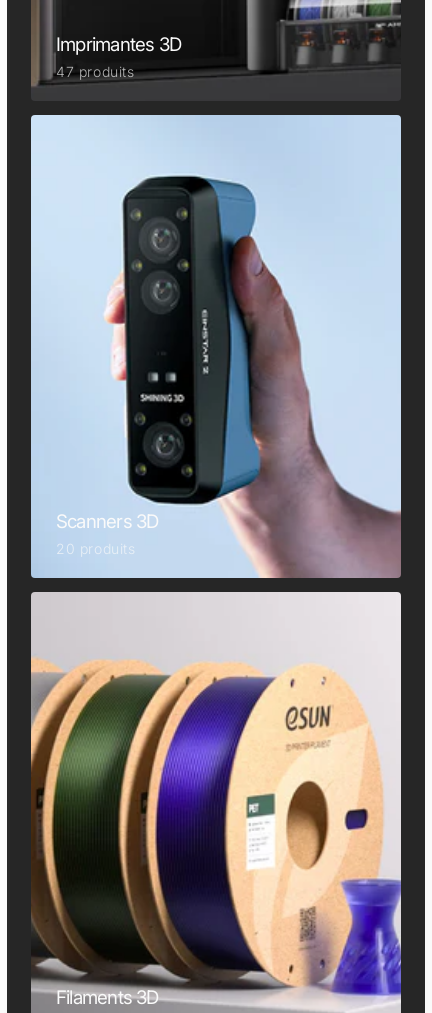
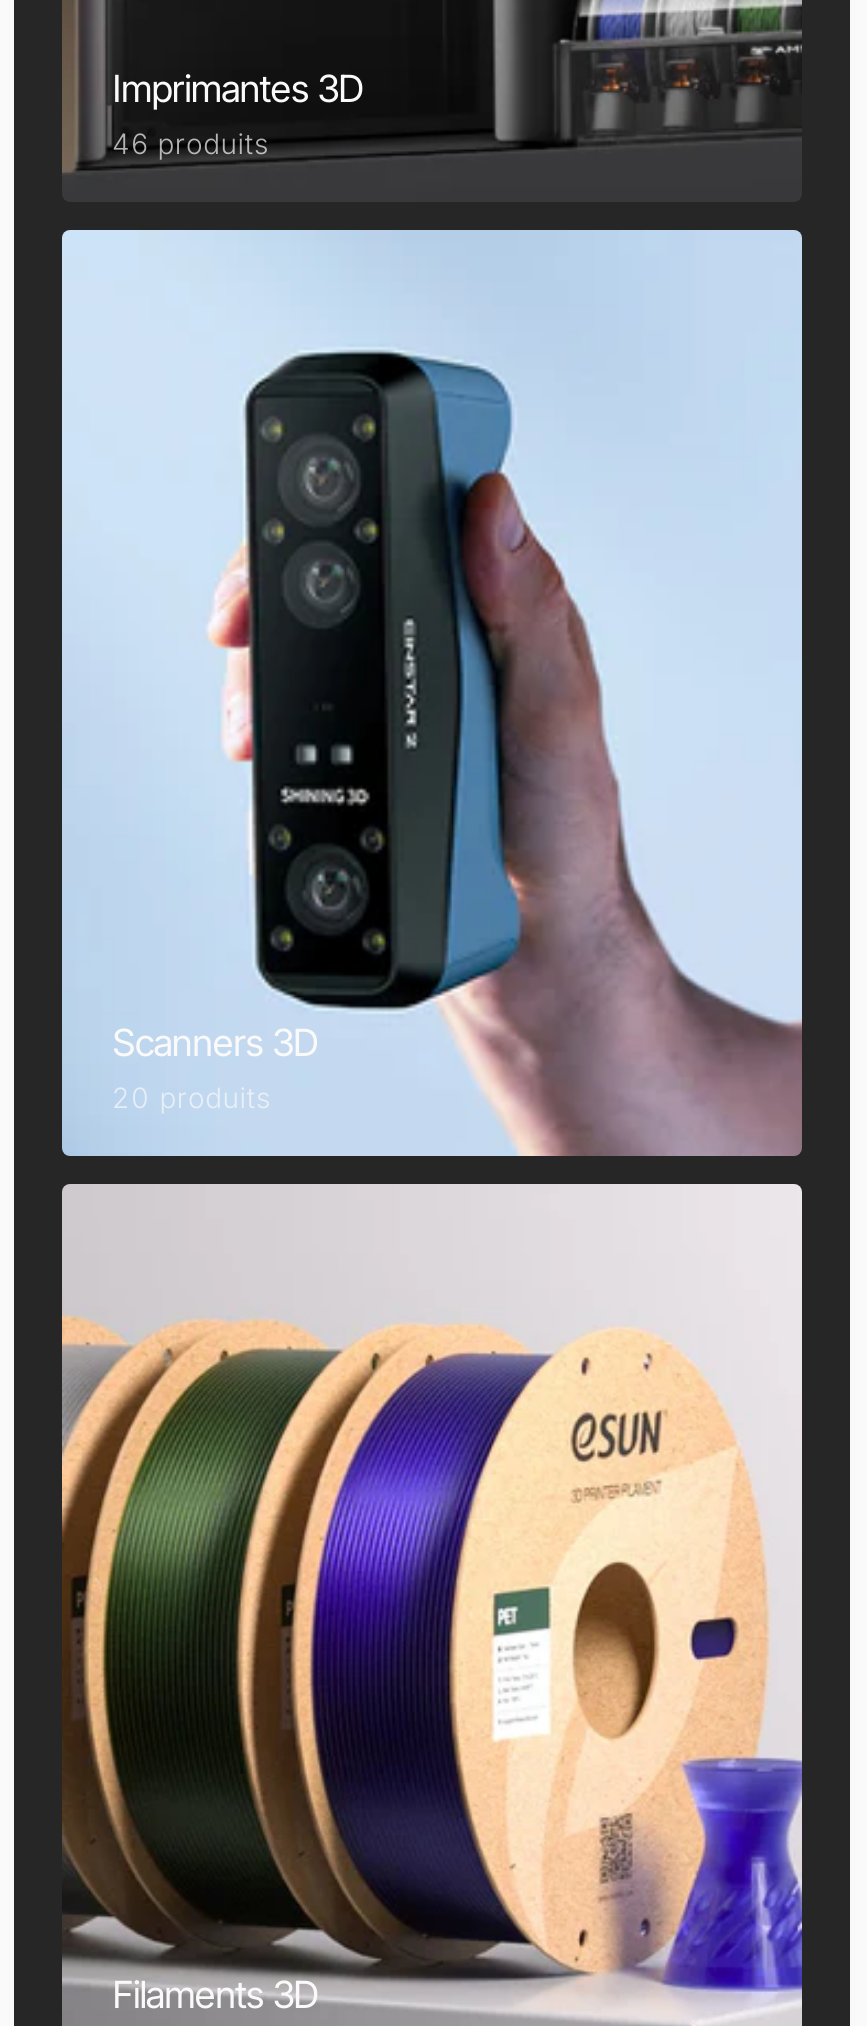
- 47 produits
+ 46 produits
